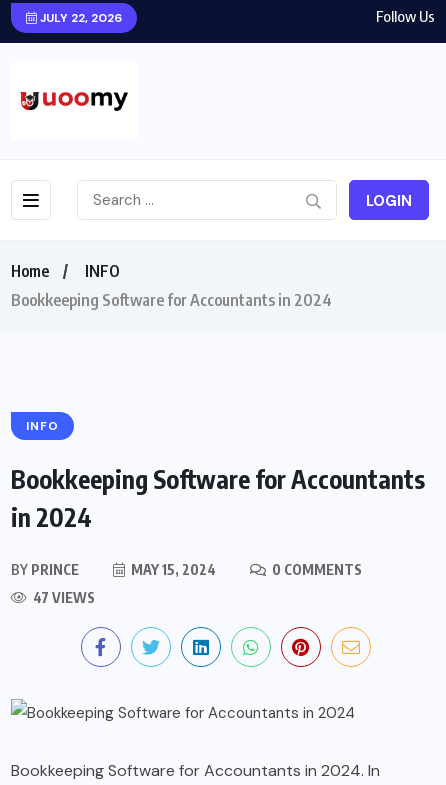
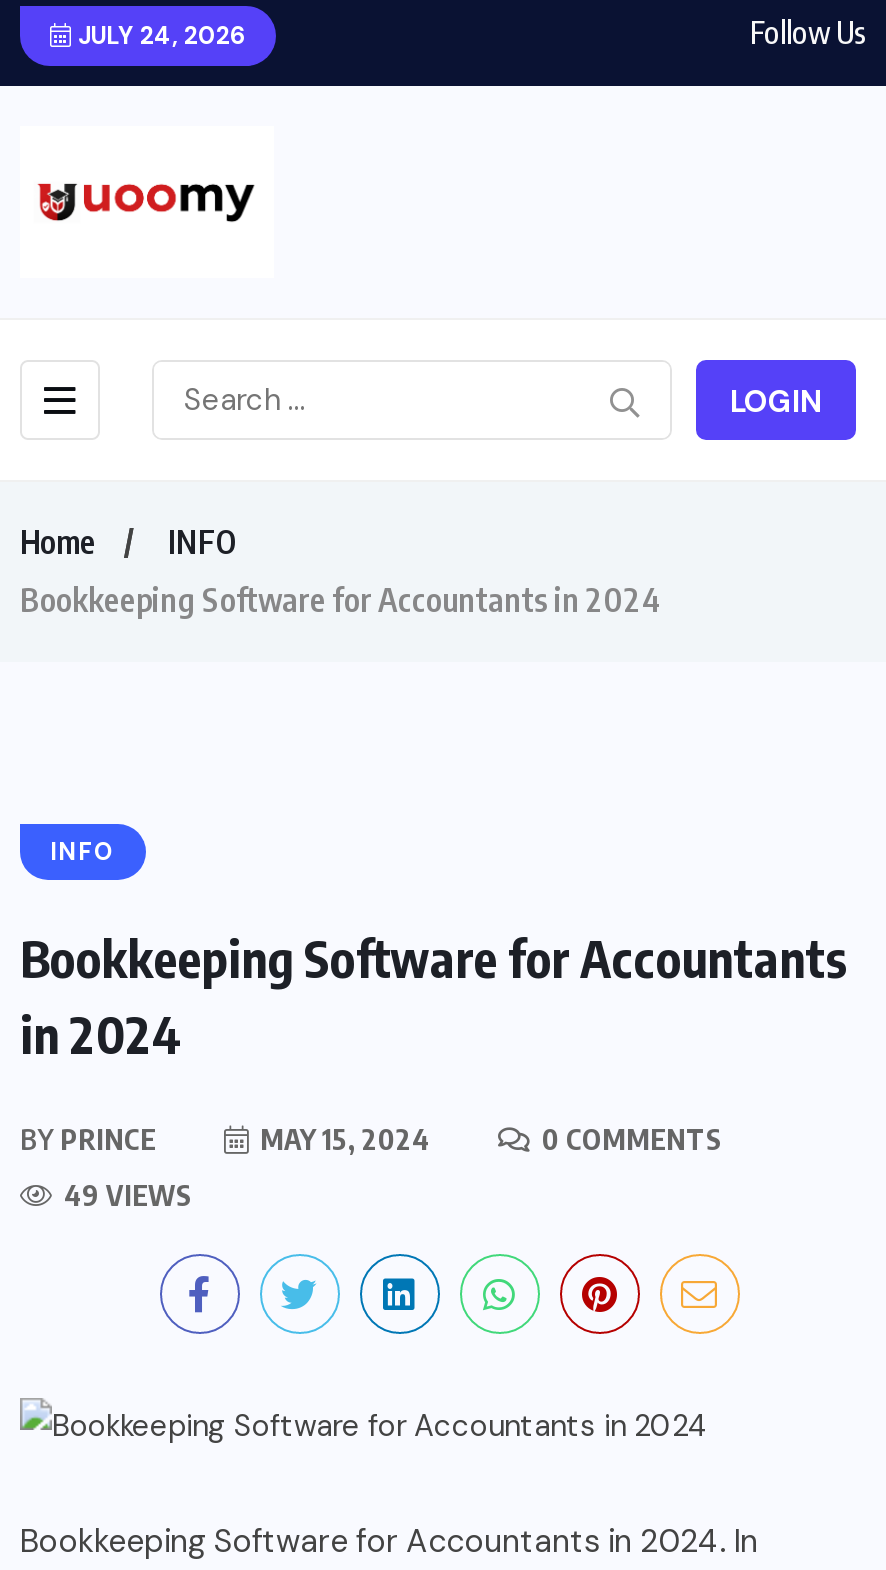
- JULY 22, 2026
+ JULY 24, 2026

- 47 VIEWS
+ 49 VIEWS
